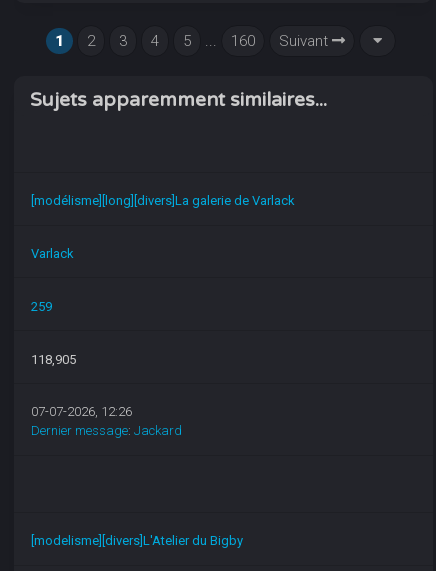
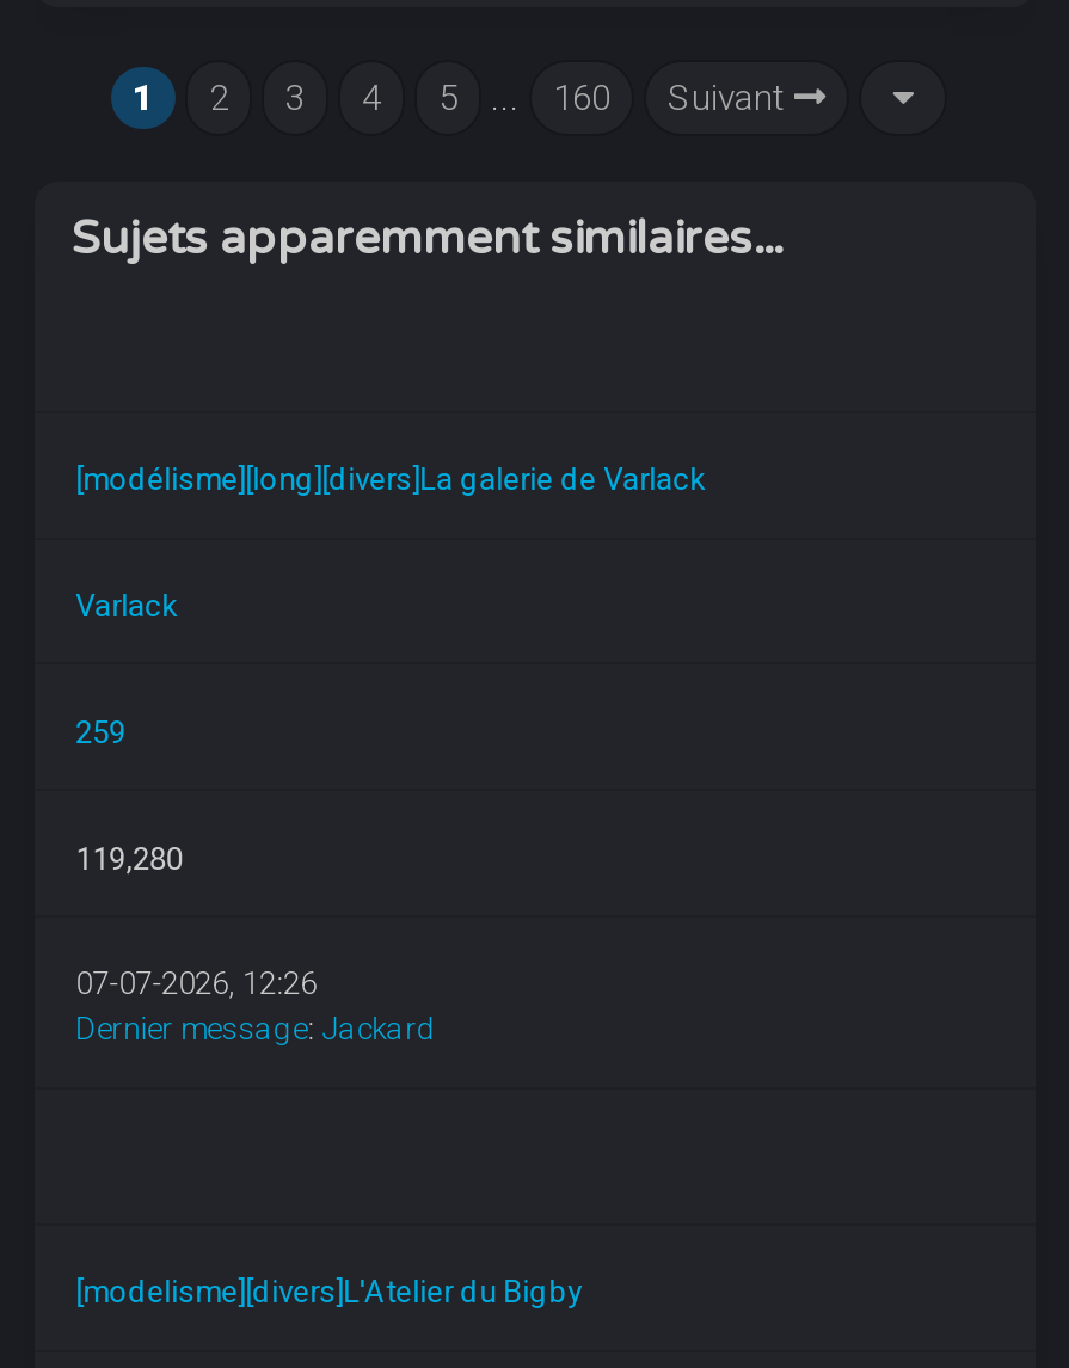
- 118,905
+ 119,280
